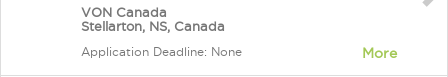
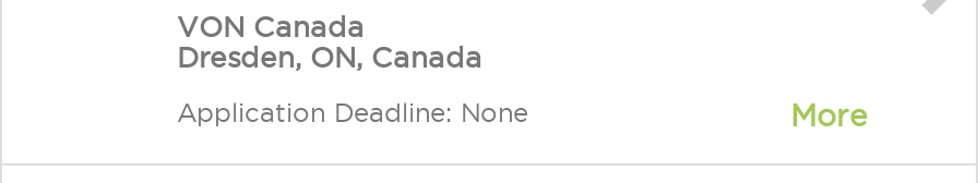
- Stellarton, NS, Canada
+ Dresden, ON, Canada
